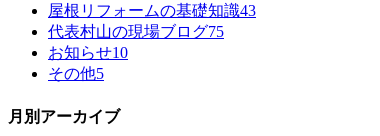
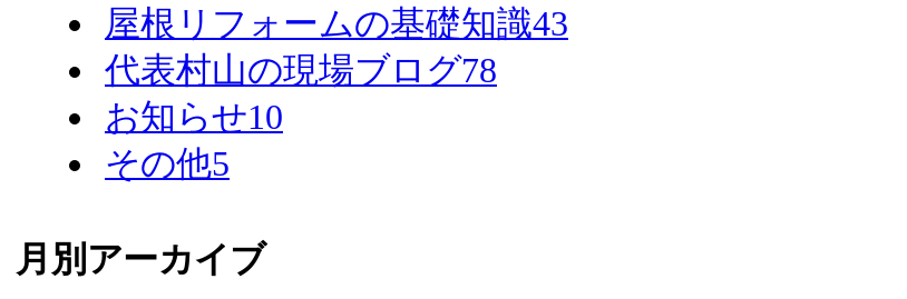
- 代表村山の現場ブログ75
+ 代表村山の現場ブログ78
